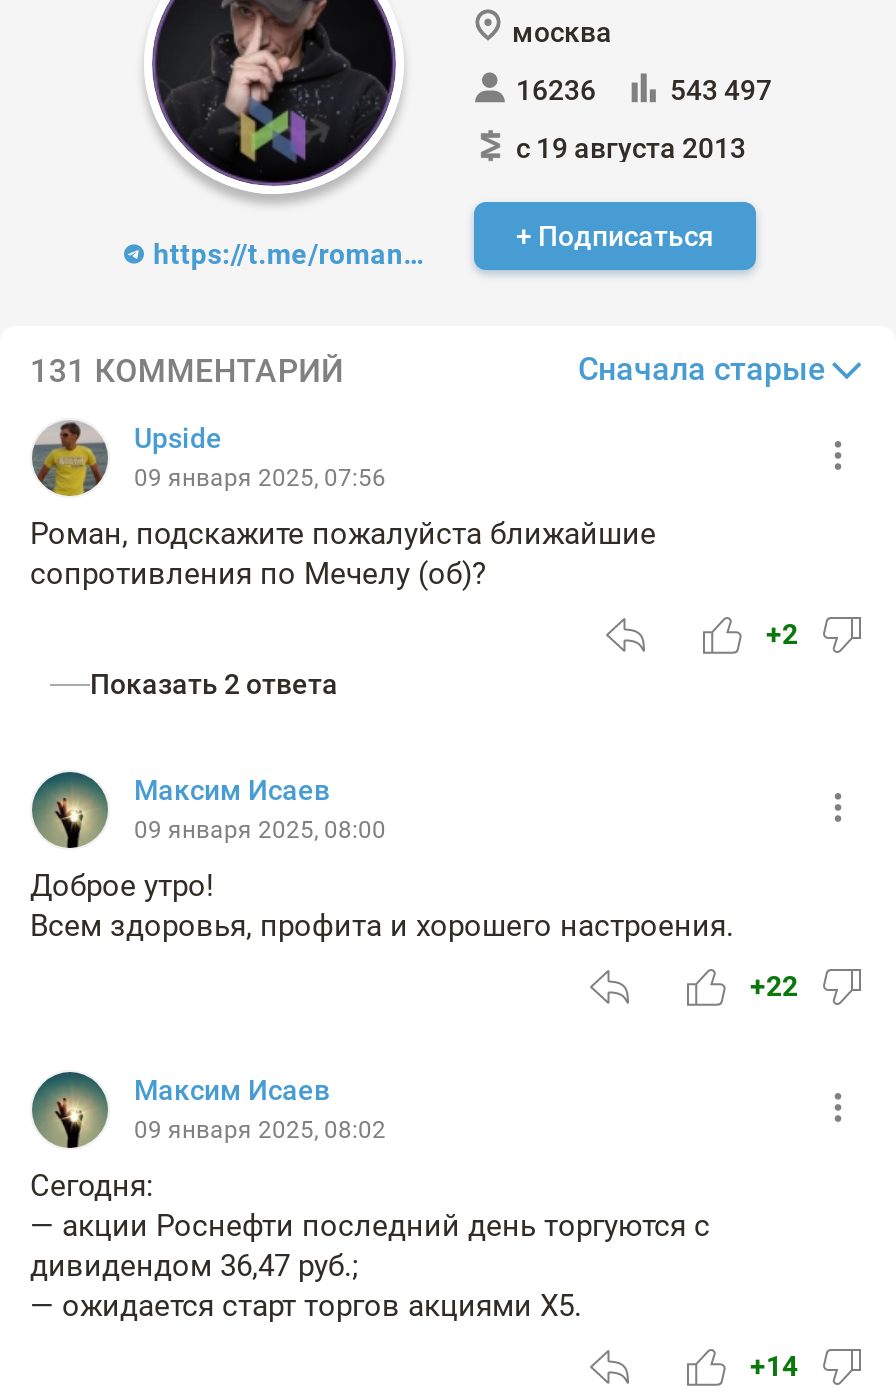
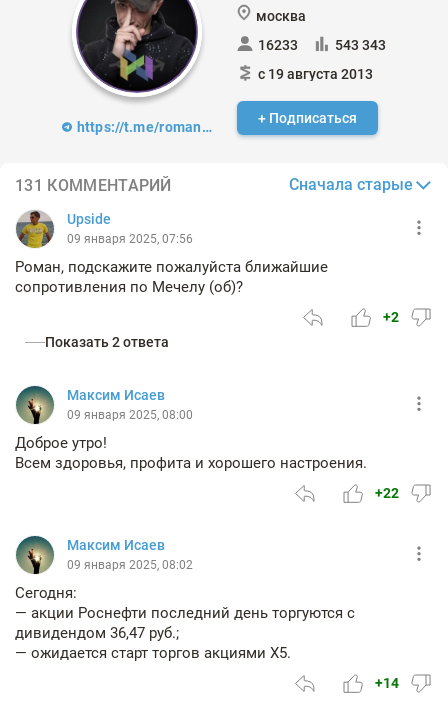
- 16236
+ 16233

- 543 497
+ 543 343
